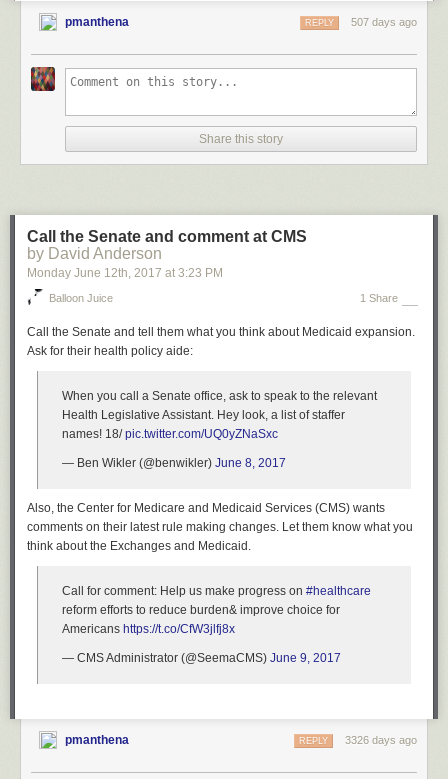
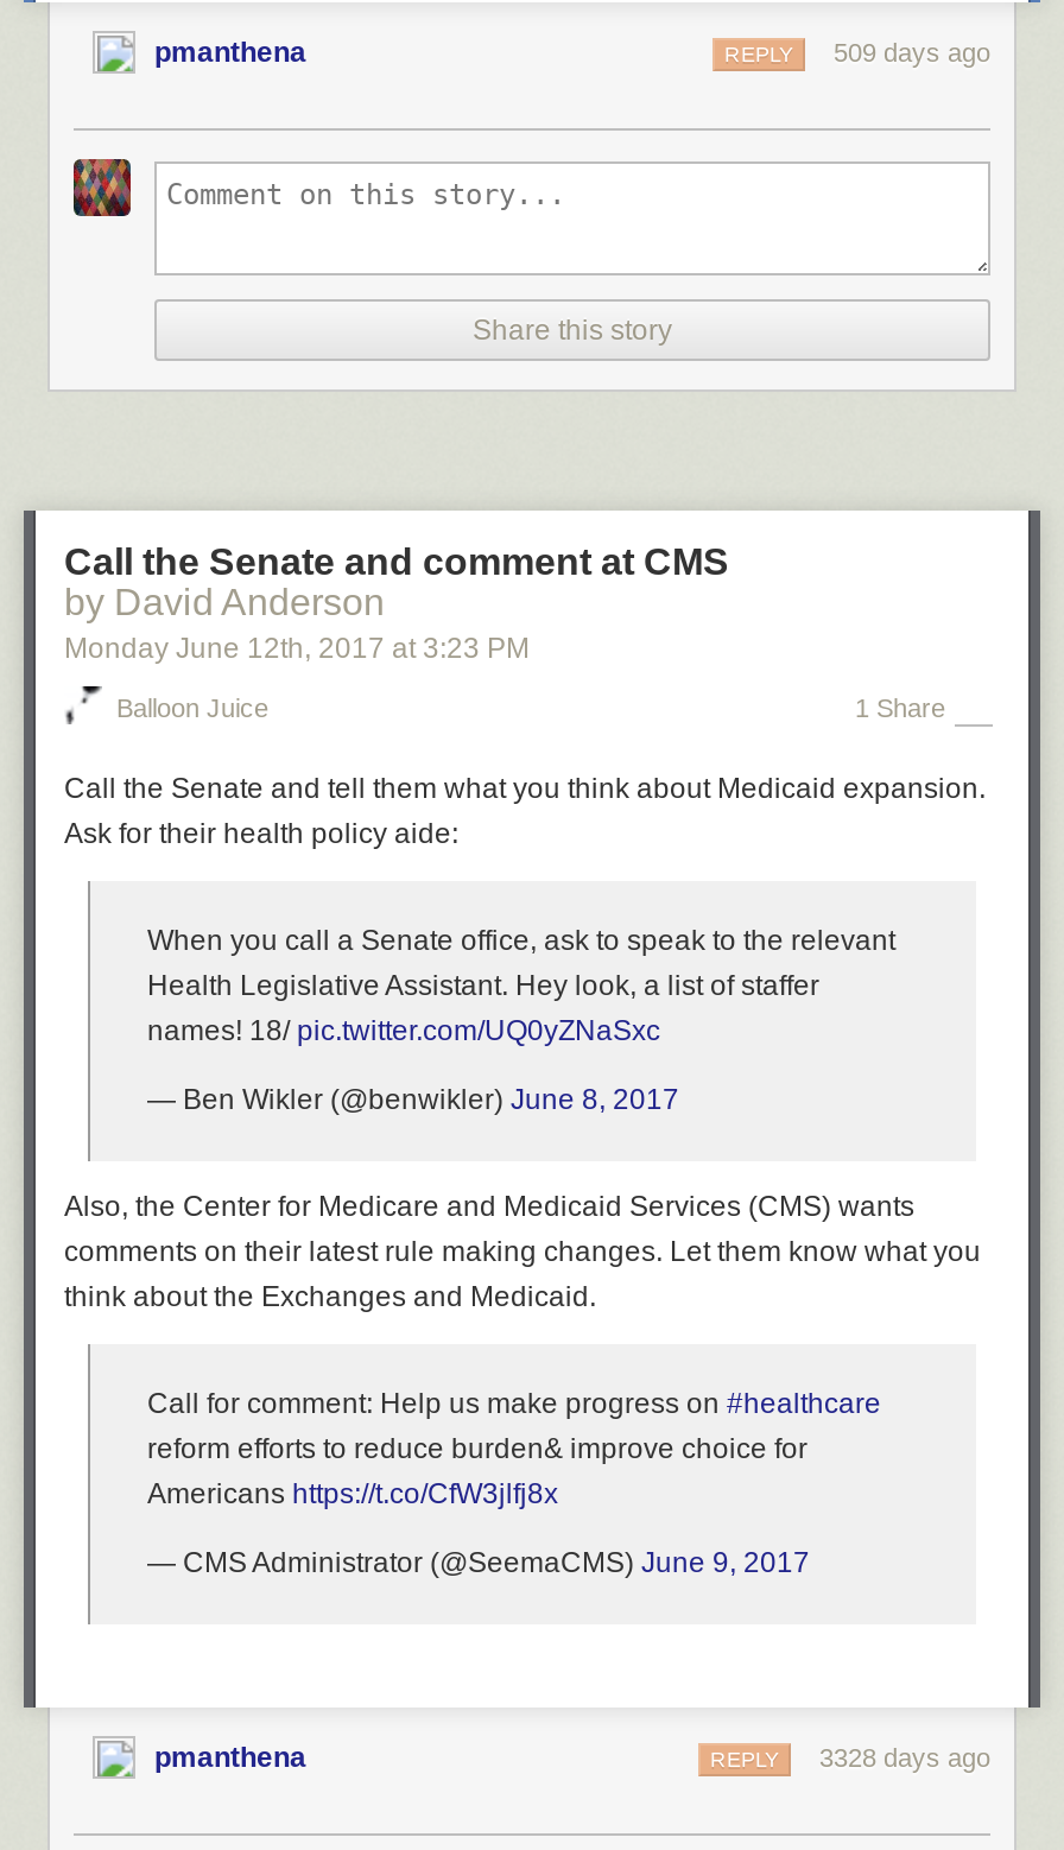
- 507 days ago
+ 509 days ago

- REPLY 3326 days ago
+ REPLY 3328 days ago
